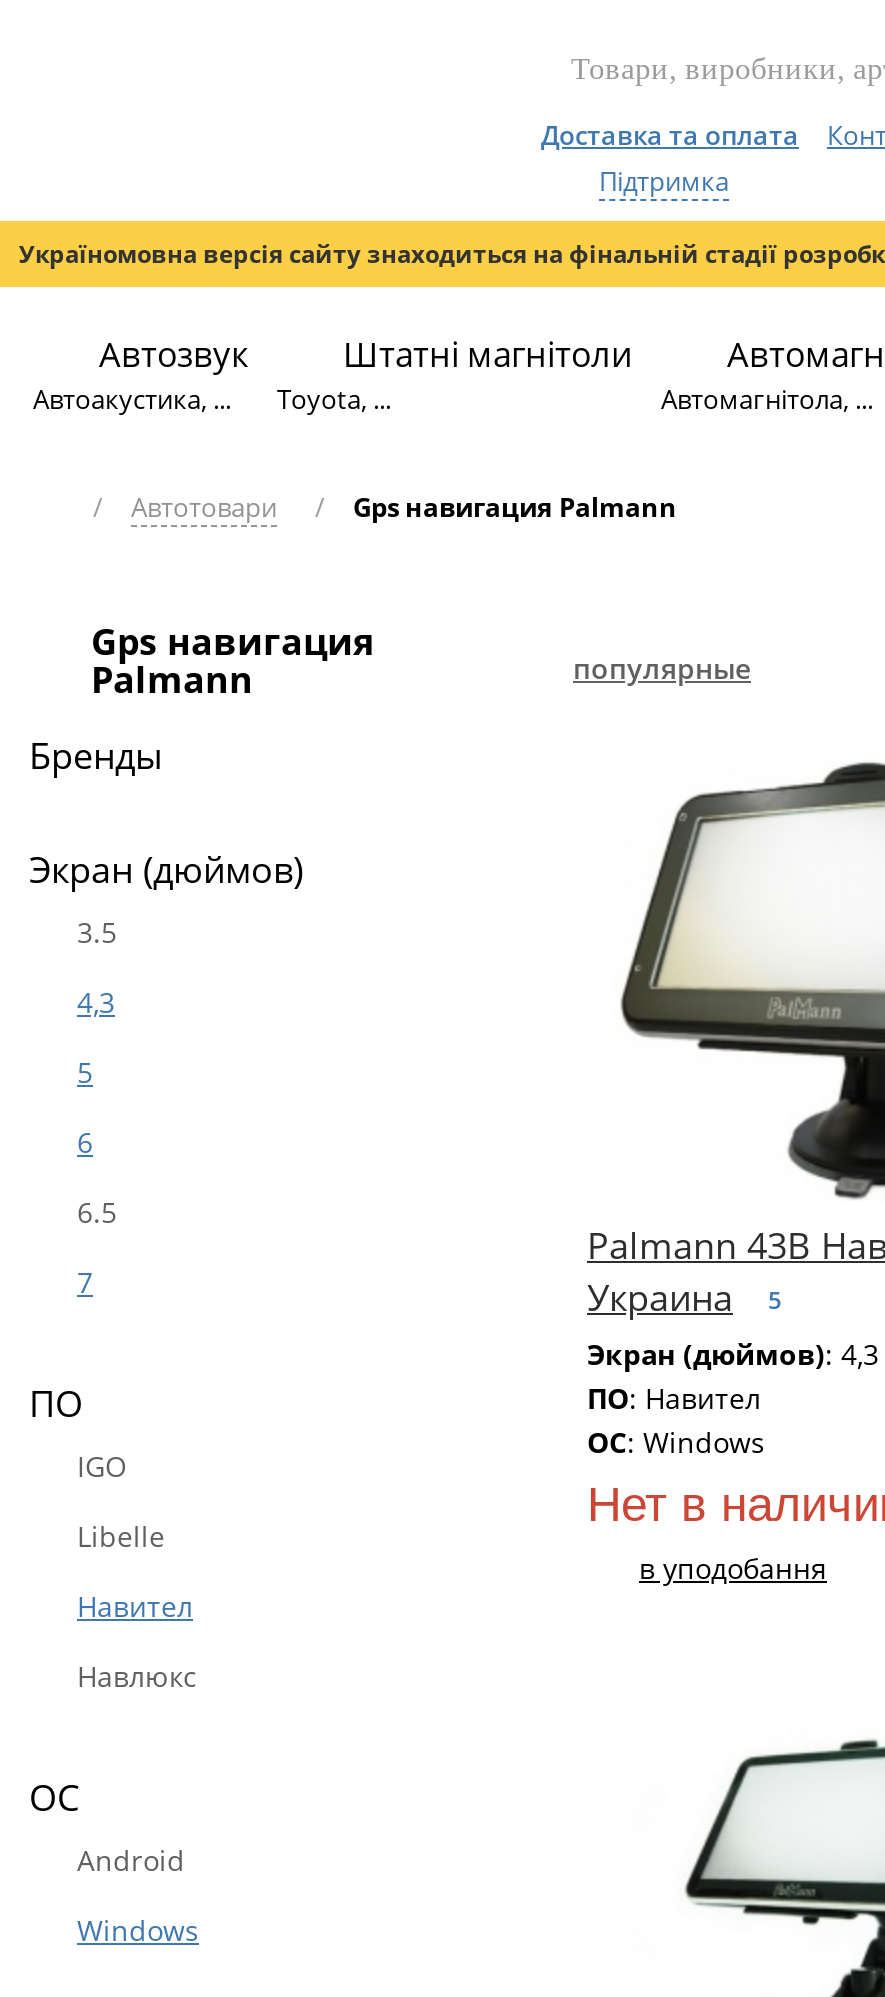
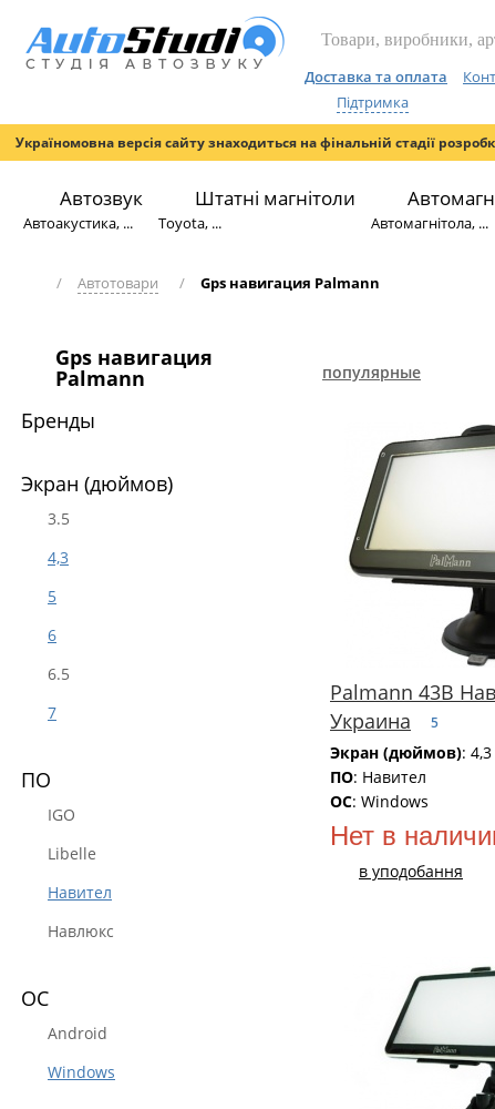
+ [image]
